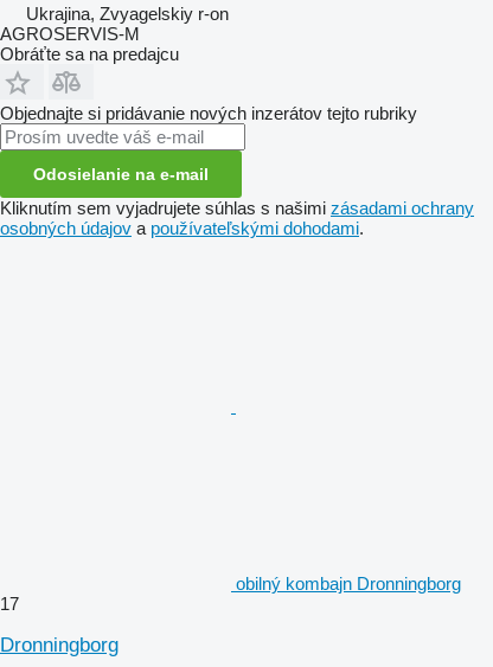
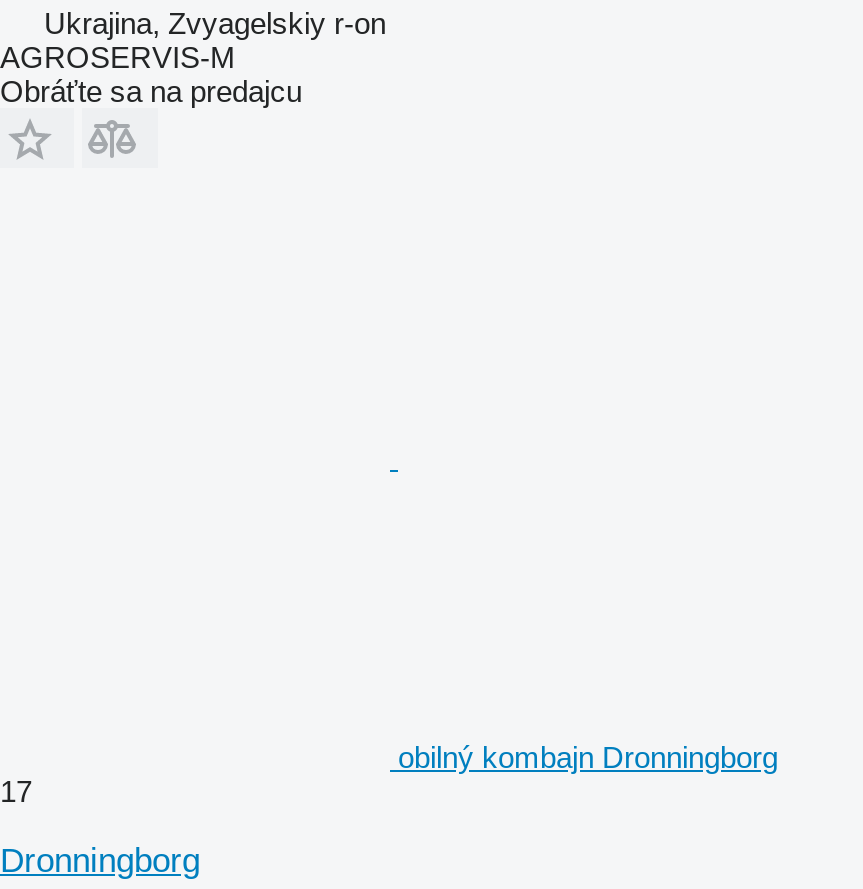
- Objednajte si pridávanie nových inzerátov tejto rubriky
- Odosielanie na e-mail
- Kliknutím sem vyjadrujete súhlas s našimi zásadami ochrany
- osobných údajov a používateľskými dohodami.
